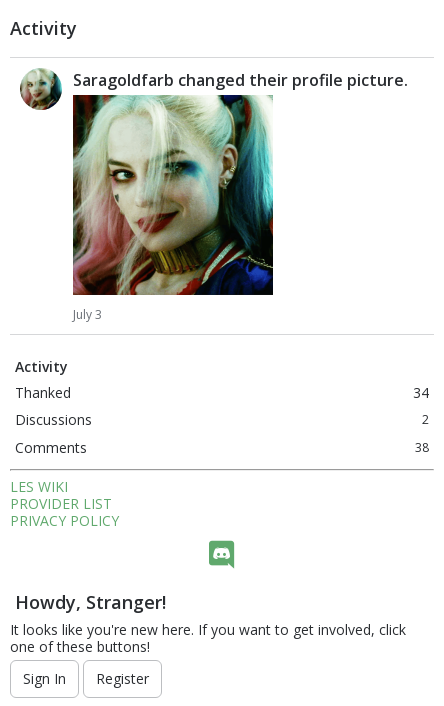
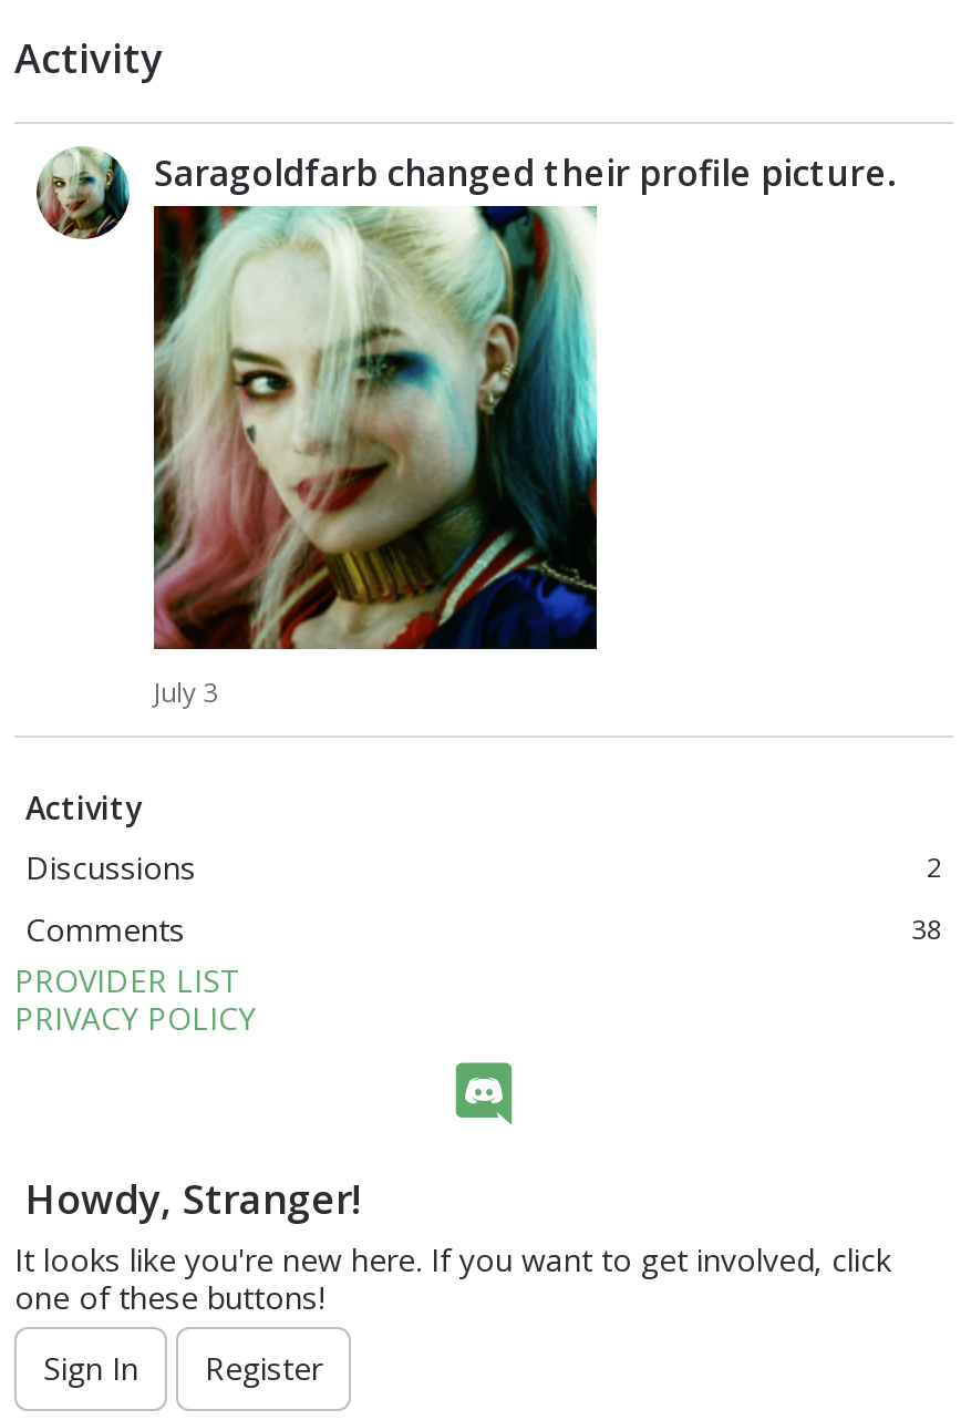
- Thanked
- 34

- LES WIKI
